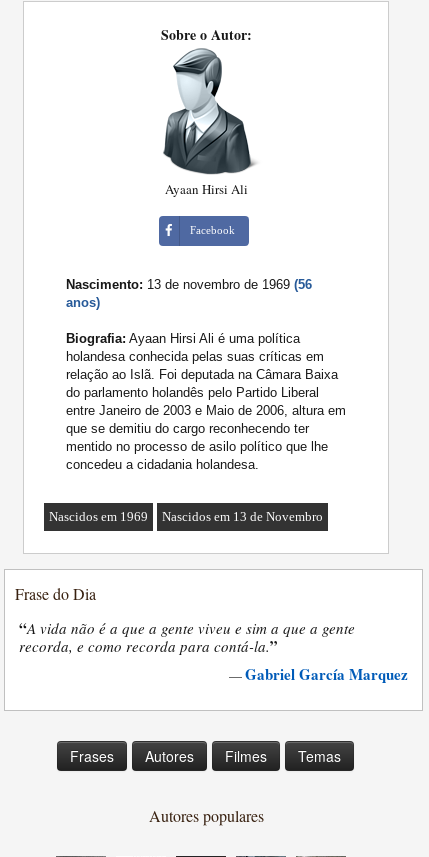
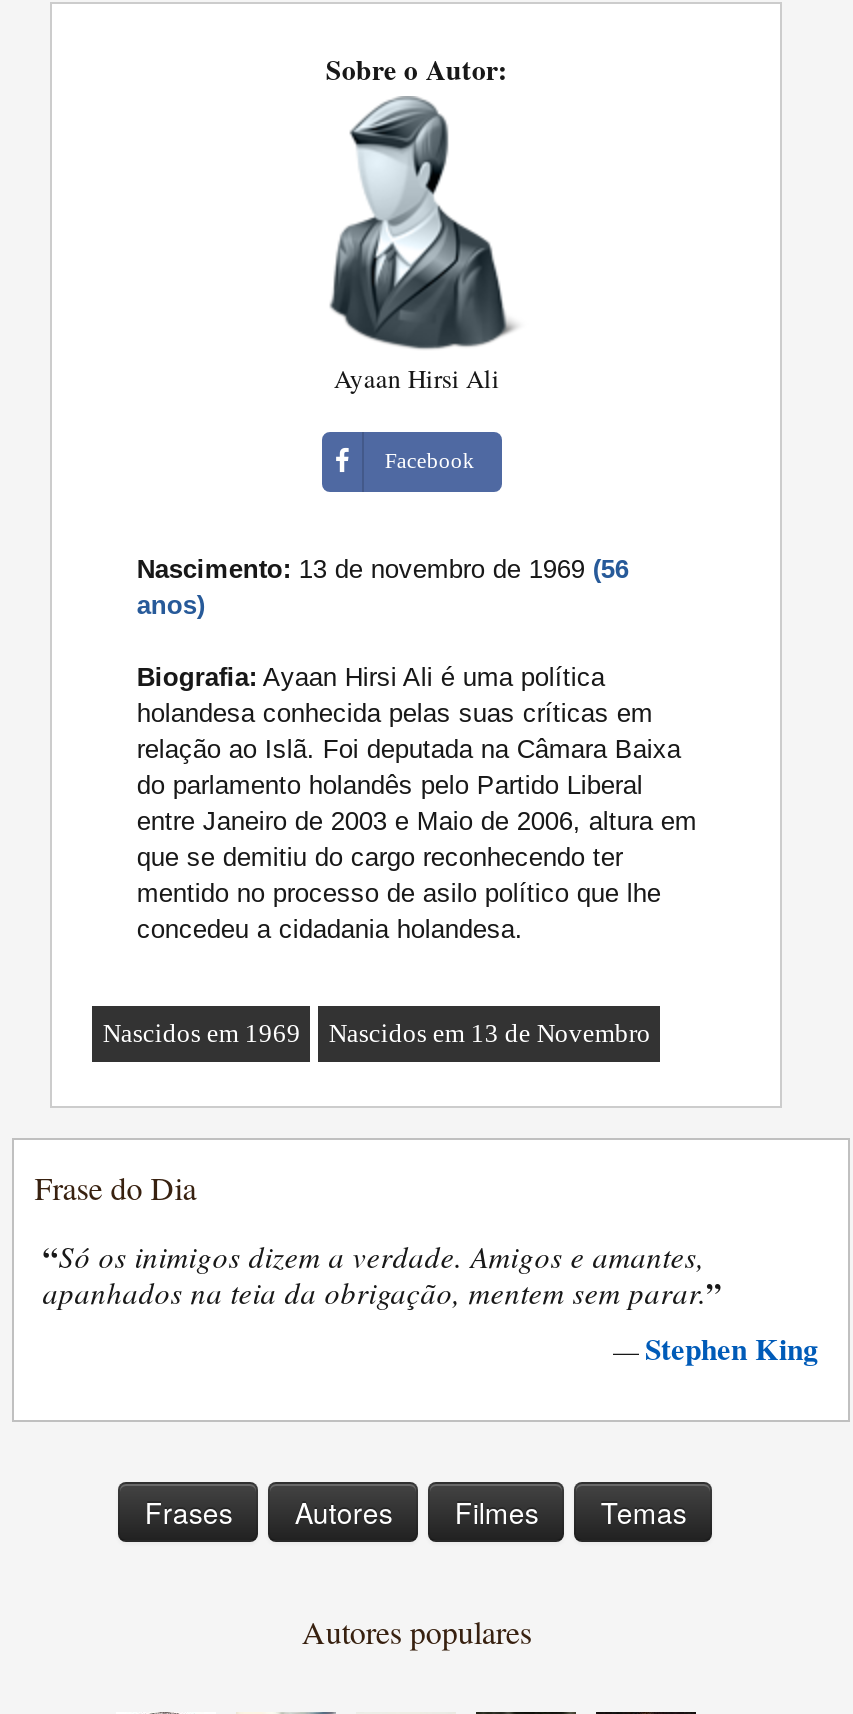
- “A vida não é a que a gente viveu e sim a que a gente
- recorda, e como recorda para contá-la.”
- —Gabriel García Marquez
+ “Só os inimigos dizem a verdade. Amigos e amantes,
+ apanhados na teia da obrigação, mentem sem parar.”
+ —Stephen King
